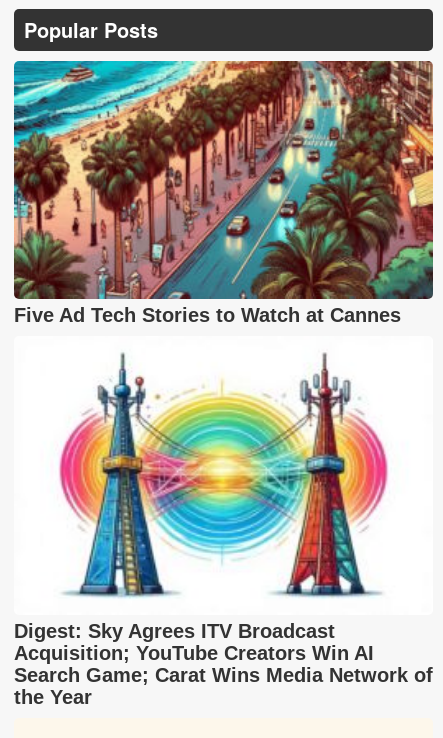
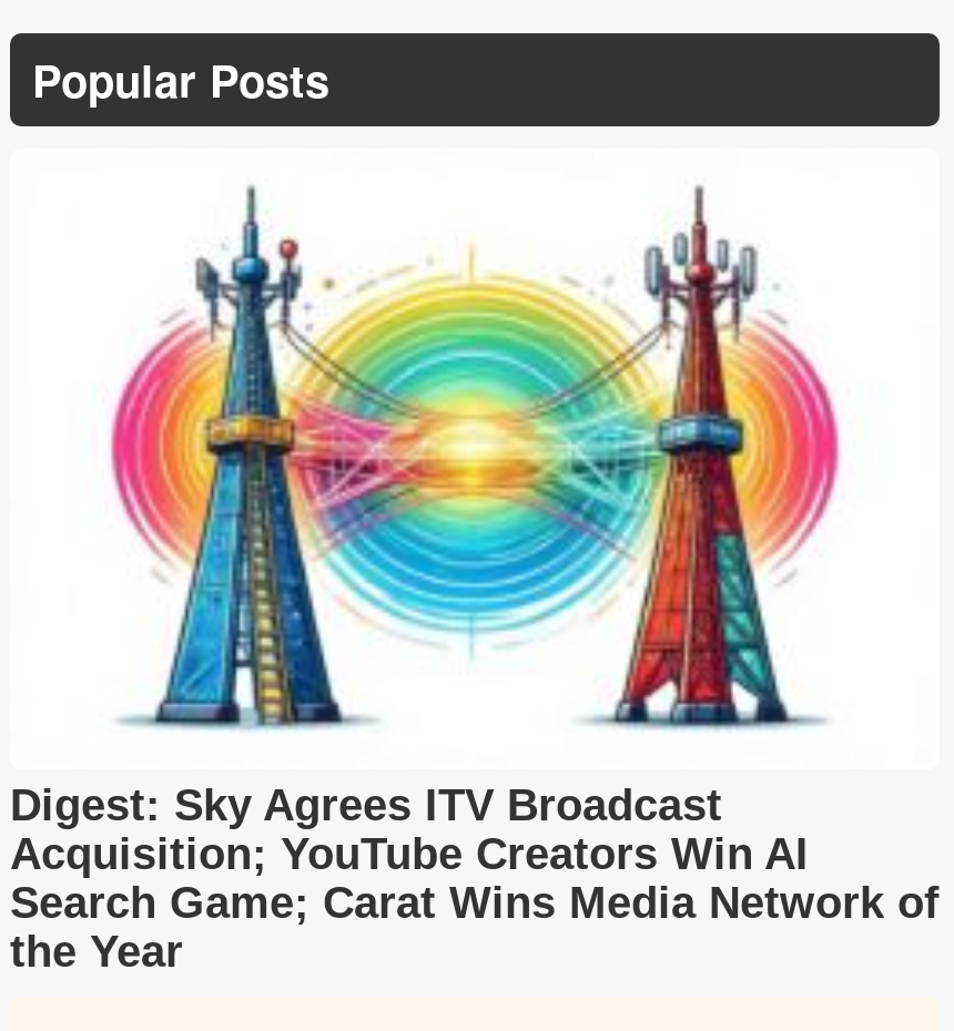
- [image]
- Five Ad Tech Stories to Watch at Cannes
